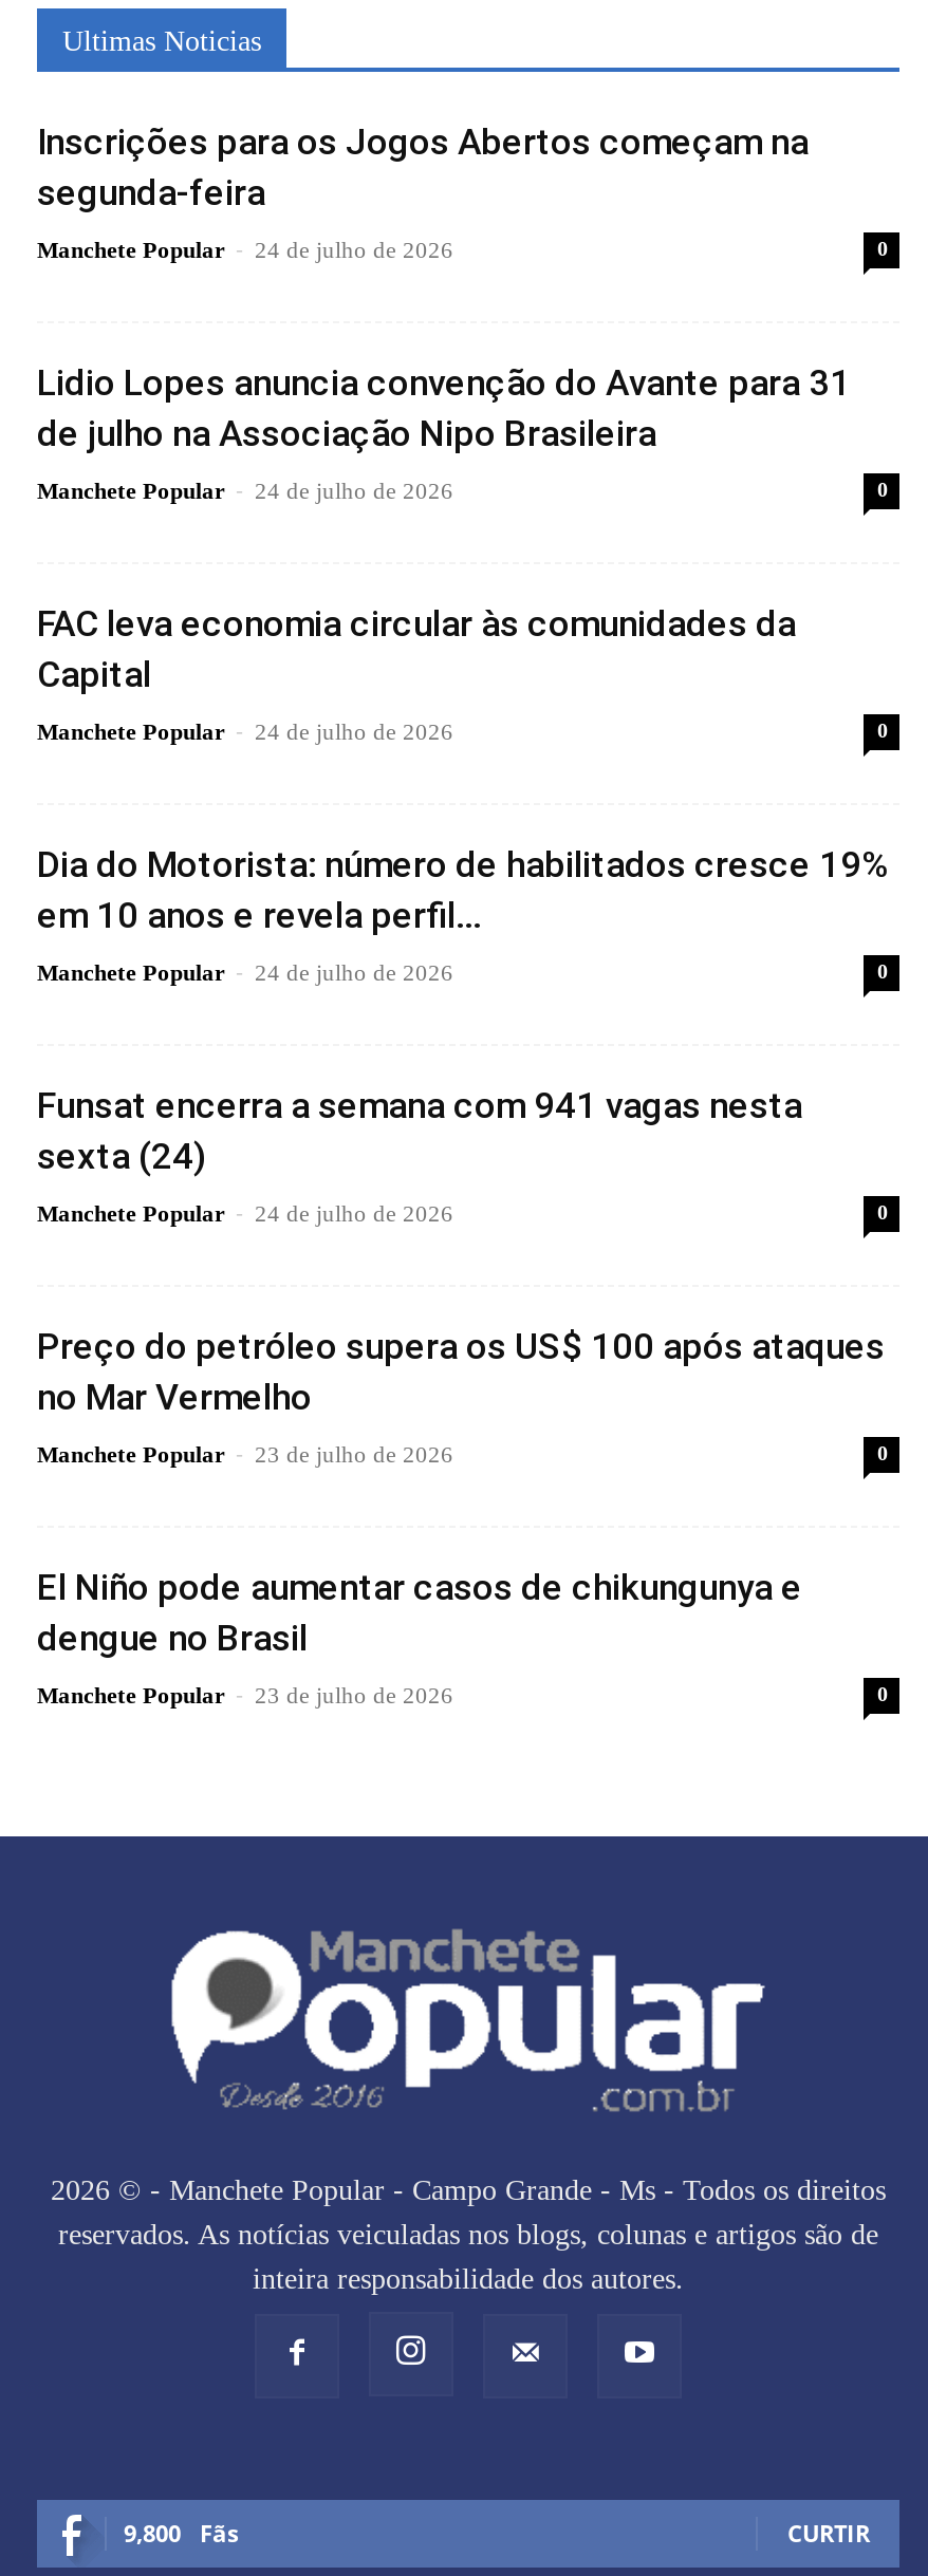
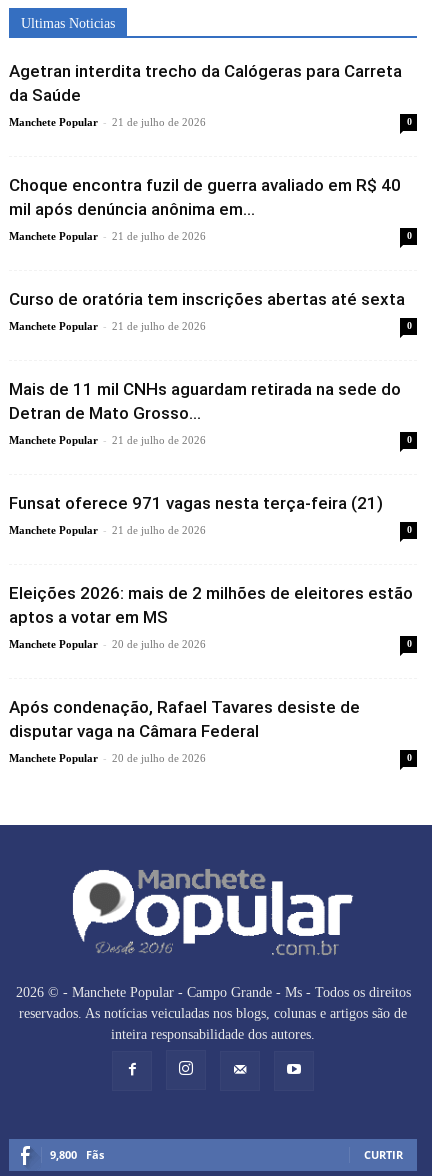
- Inscrições para os Jogos Abertos começam na
- segunda-feira
- Manchete Popular - 24 de julho de 2026
+ Agetran interdita trecho da Calógeras para Carreta
+ da Saúde
+ Manchete Popular - 21 de julho de 2026

- Lidio Lopes anuncia convenção do Avante para 31
- de julho na Associação Nipo Brasileira
- Manchete Popular - 24 de julho de 2026
+ Choque encontra fuzil de guerra avaliado em R$ 40
+ mil após denúncia anônima em...
+ Manchete Popular - 21 de julho de 2026

- FAC leva economia circular às comunidades da
- Capital
- Manchete Popular - 24 de julho de 2026
+ Curso de oratória tem inscrições abertas até sexta
+ Manchete Popular - 21 de julho de 2026

- Dia do Motorista: número de habilitados cresce 19%
- em 10 anos e revela perfil...
- Manchete Popular - 24 de julho de 2026
+ Mais de 11 mil CNHs aguardam retirada na sede do
+ Detran de Mato Grosso...
+ Manchete Popular - 21 de julho de 2026

- Funsat encerra a semana com 941 vagas nesta
- sexta (24)
- Manchete Popular - 24 de julho de 2026
+ Funsat oferece 971 vagas nesta terça-feira (21)
+ Manchete Popular - 21 de julho de 2026

- Preço do petróleo supera os US$ 100 após ataques
- no Mar Vermelho
- Manchete Popular - 23 de julho de 2026
+ Eleições 2026: mais de 2 milhões de eleitores estão
+ aptos a votar em MS
+ Manchete Popular - 20 de julho de 2026

- El Niño pode aumentar casos de chikungunya e
- dengue no Brasil
- Manchete Popular - 23 de julho de 2026
+ Após condenação, Rafael Tavares desiste de
+ disputar vaga na Câmara Federal
+ Manchete Popular - 20 de julho de 2026
